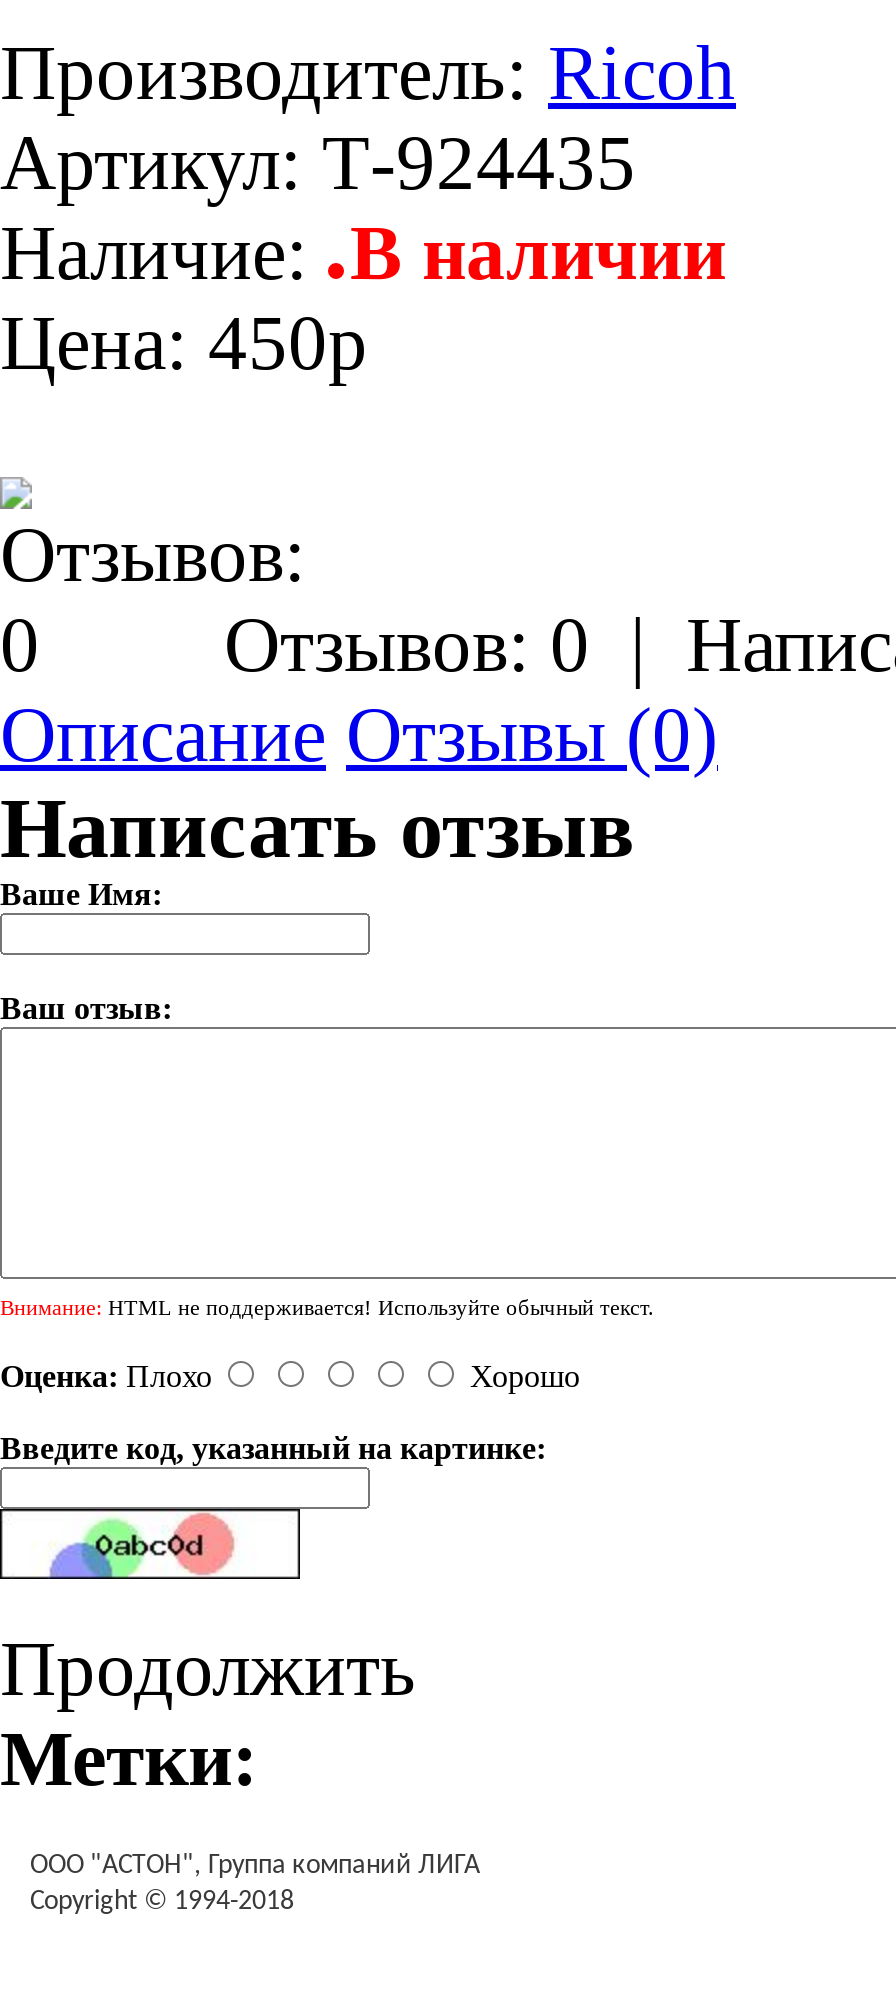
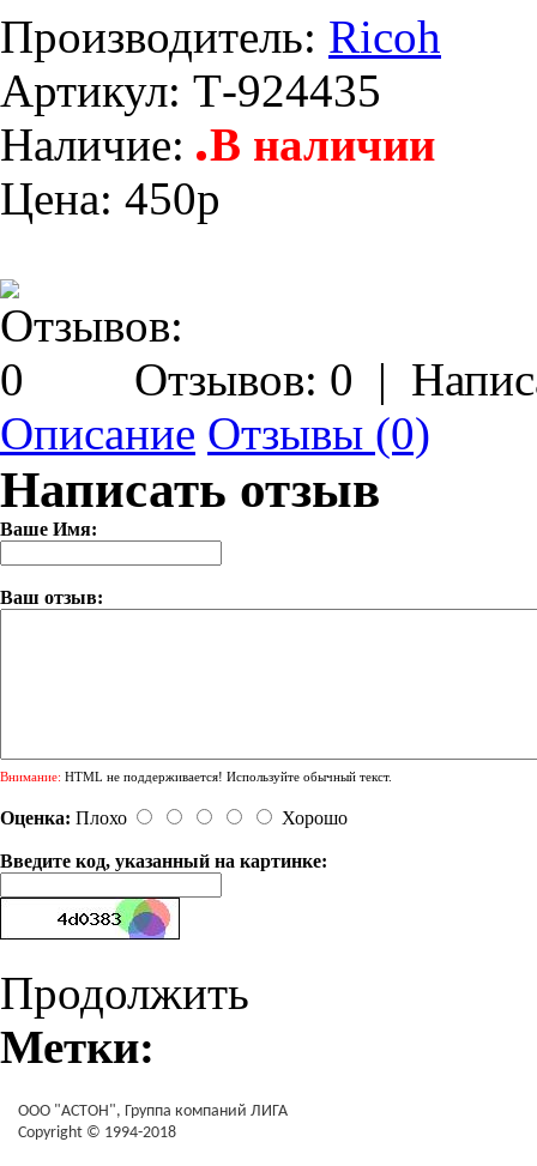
- [image]
+ [image]
